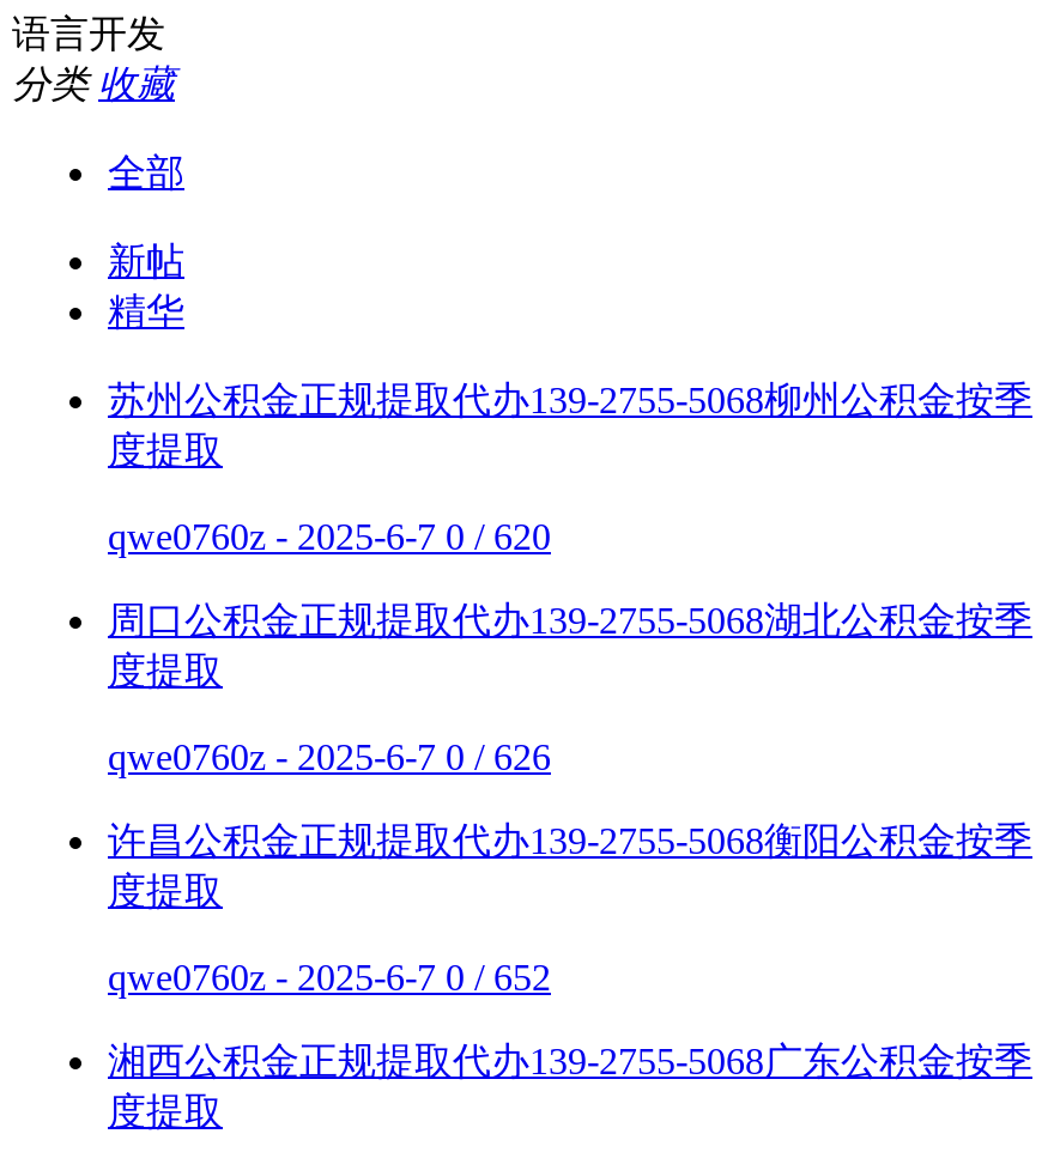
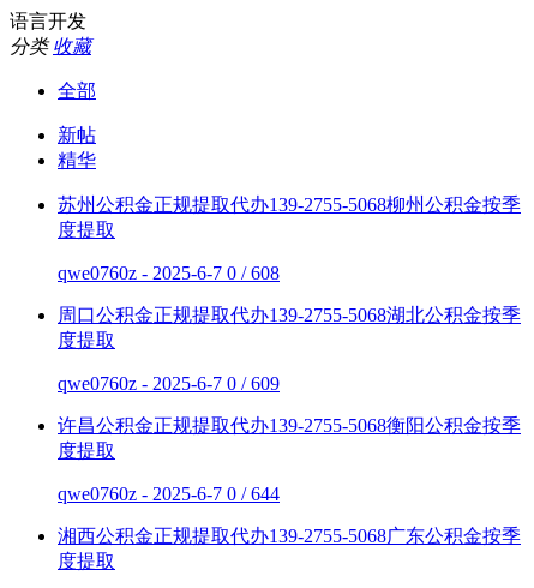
- qwe0760z - 2025-6-7 0 / 620
+ qwe0760z - 2025-6-7 0 / 608

- qwe0760z - 2025-6-7 0 / 626
+ qwe0760z - 2025-6-7 0 / 609

- qwe0760z - 2025-6-7 0 / 652
+ qwe0760z - 2025-6-7 0 / 644
